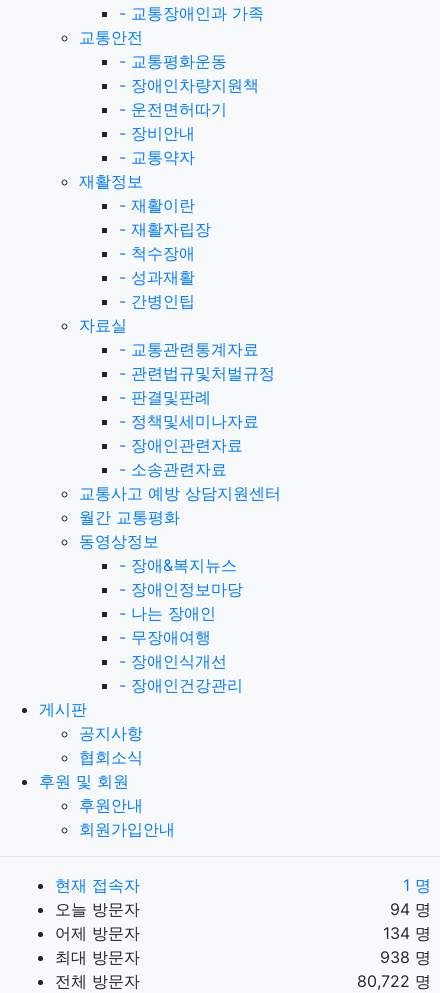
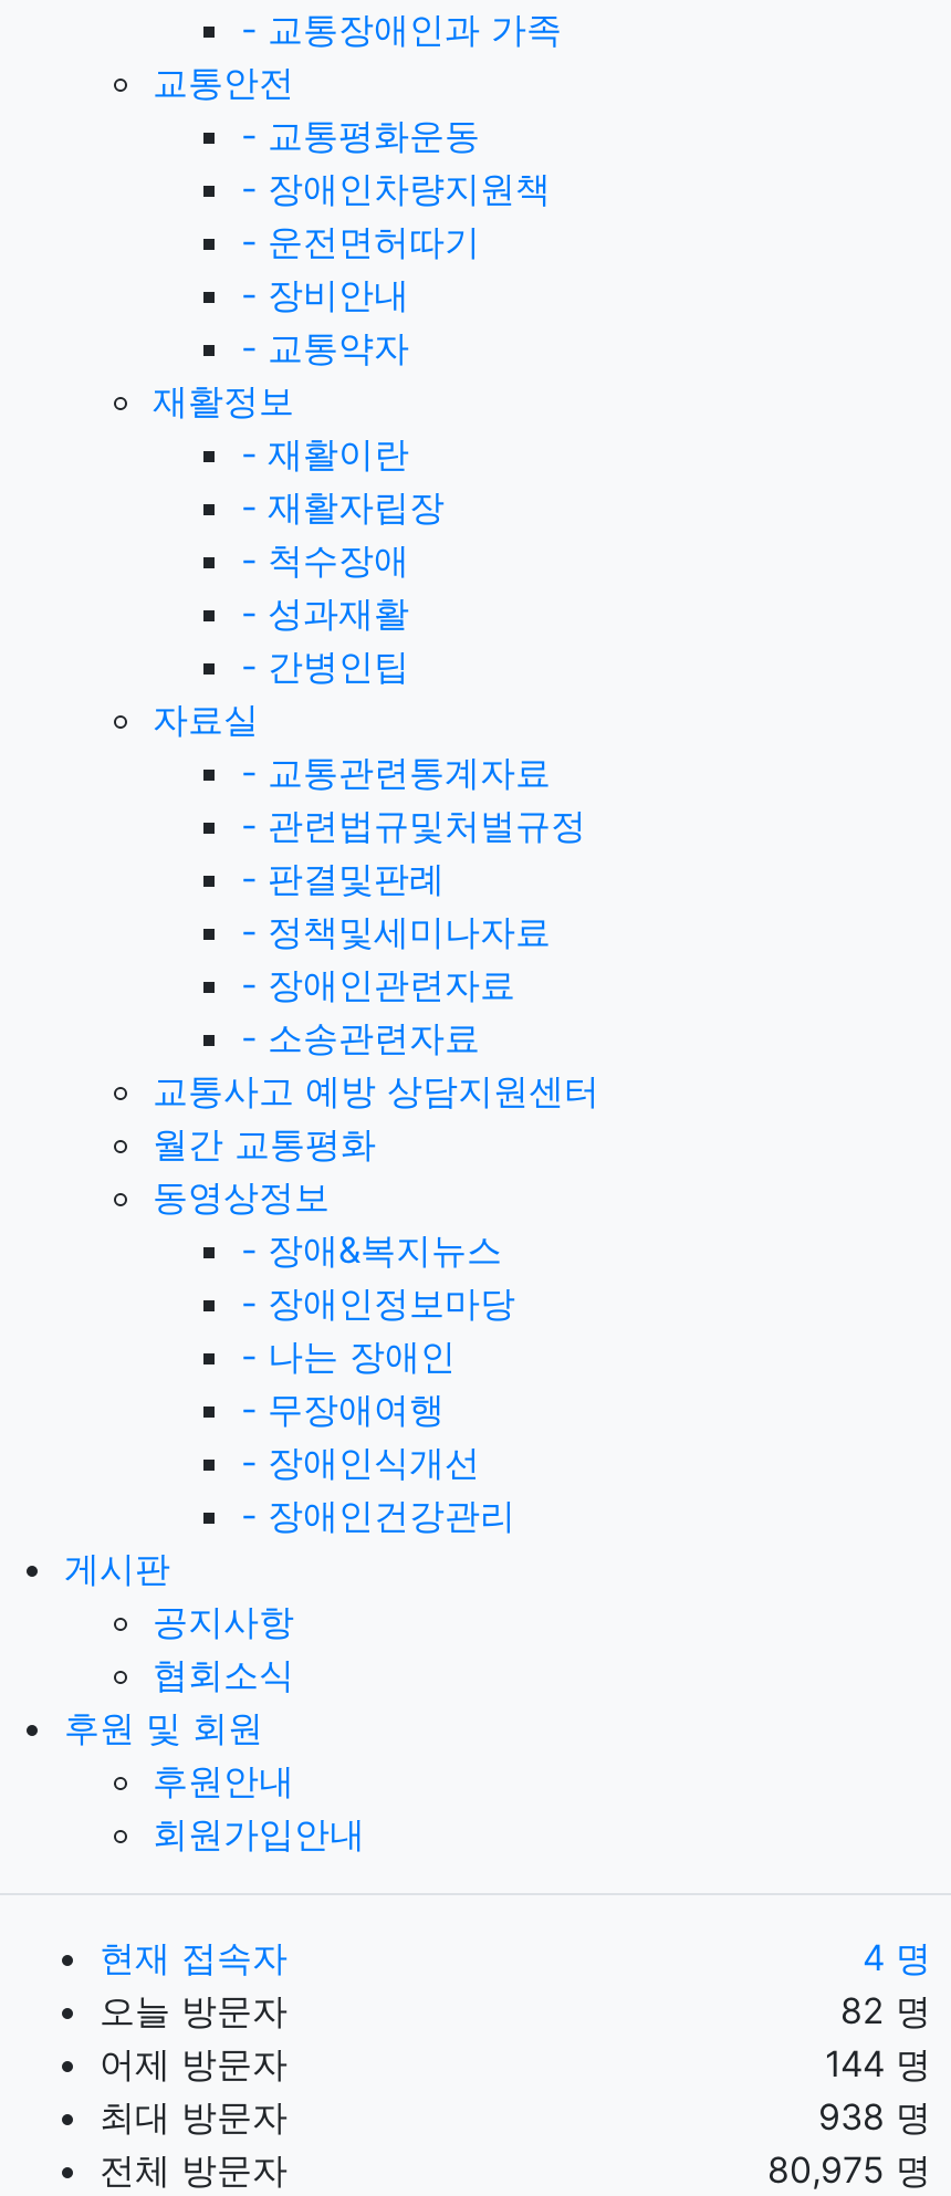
- 1 명
+ 4 명

- 94 명
+ 82 명

- 134 명
+ 144 명

- 80,722 명
+ 80,975 명
